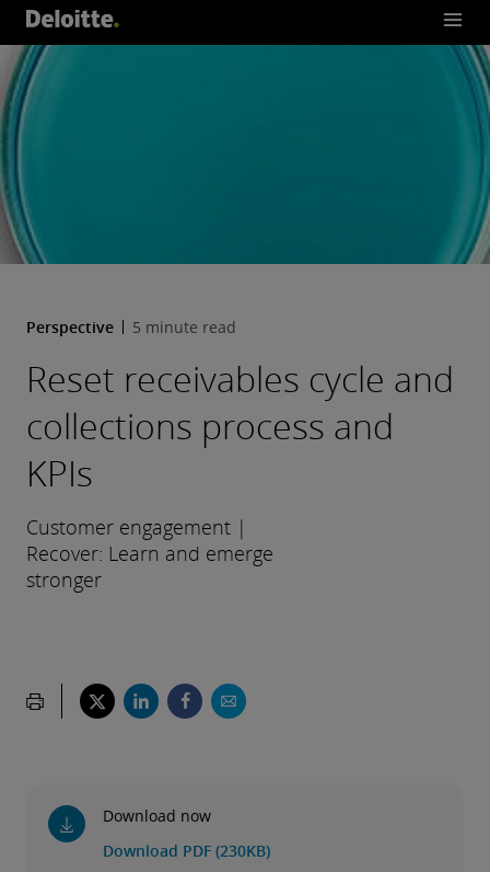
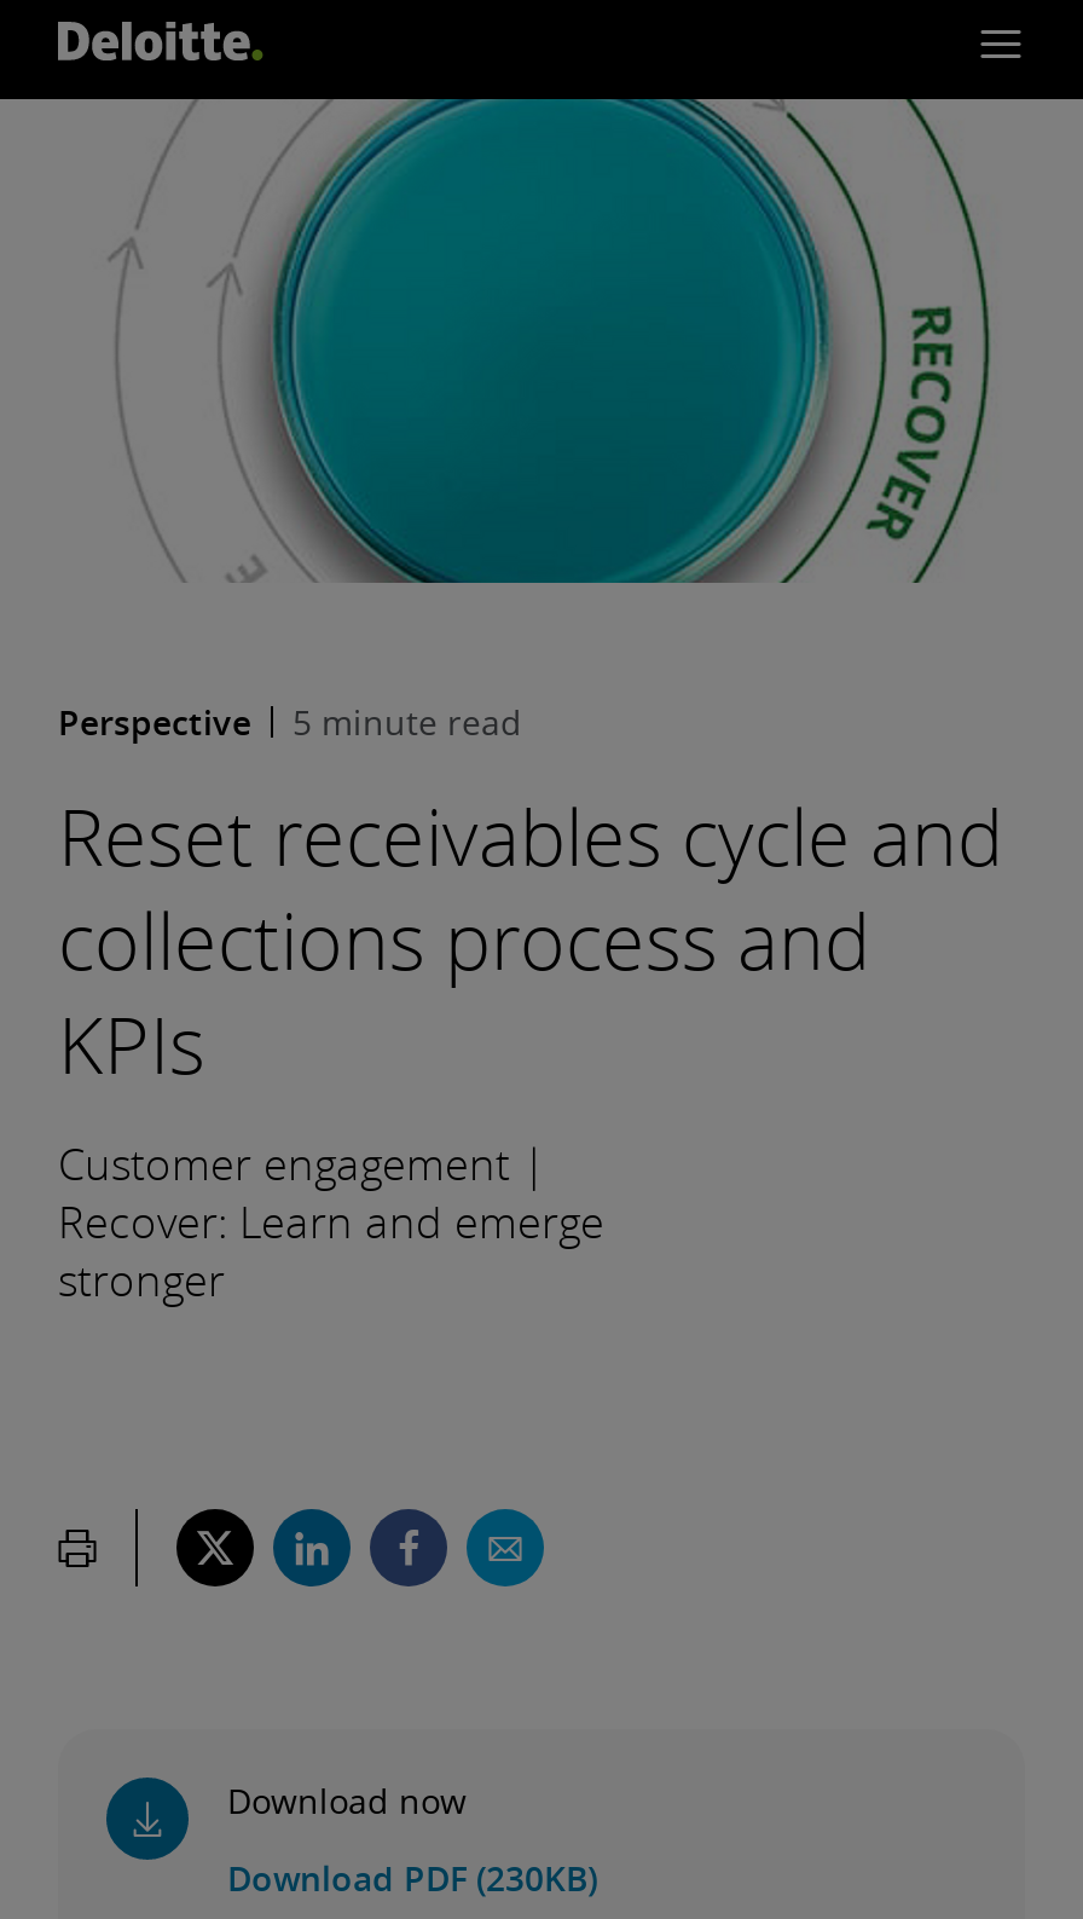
- [image]
+ [image]

- [image]
+ [image]
